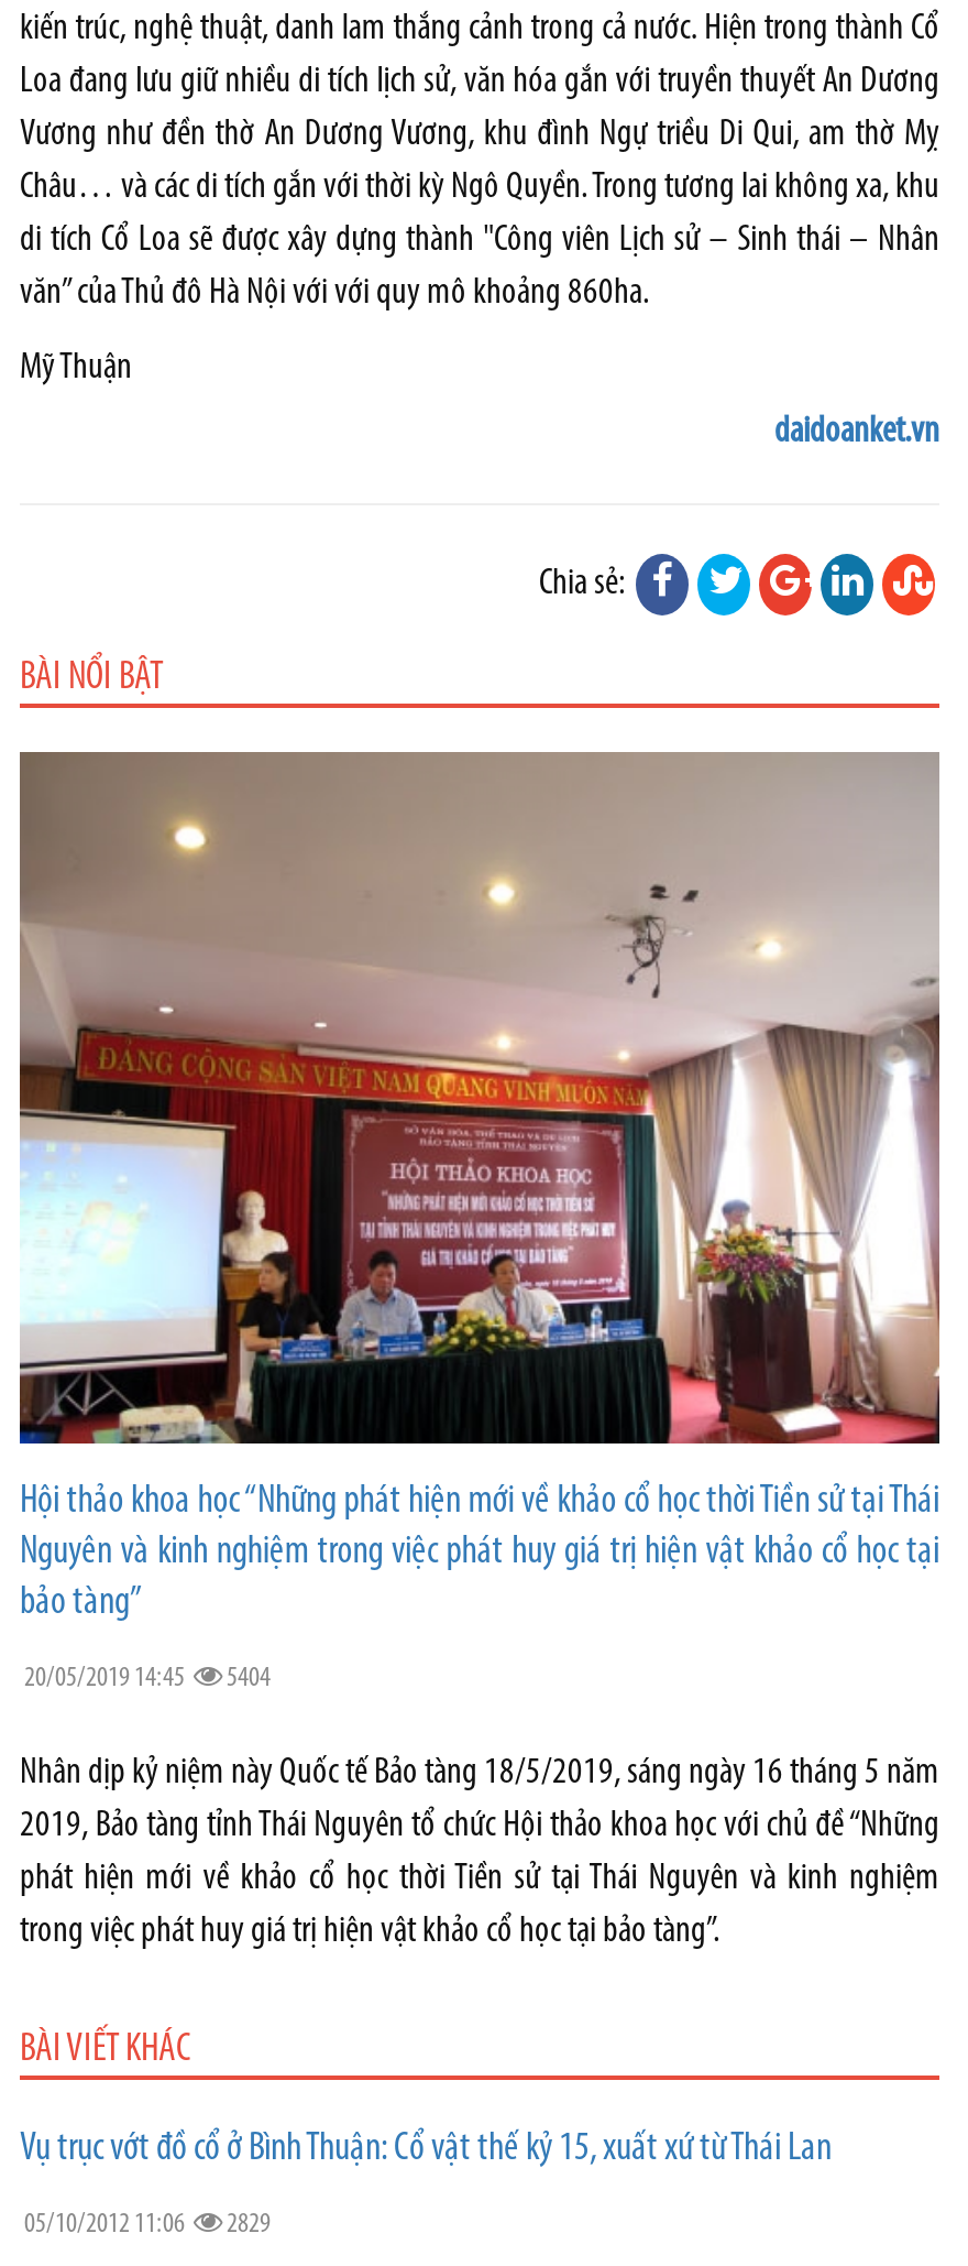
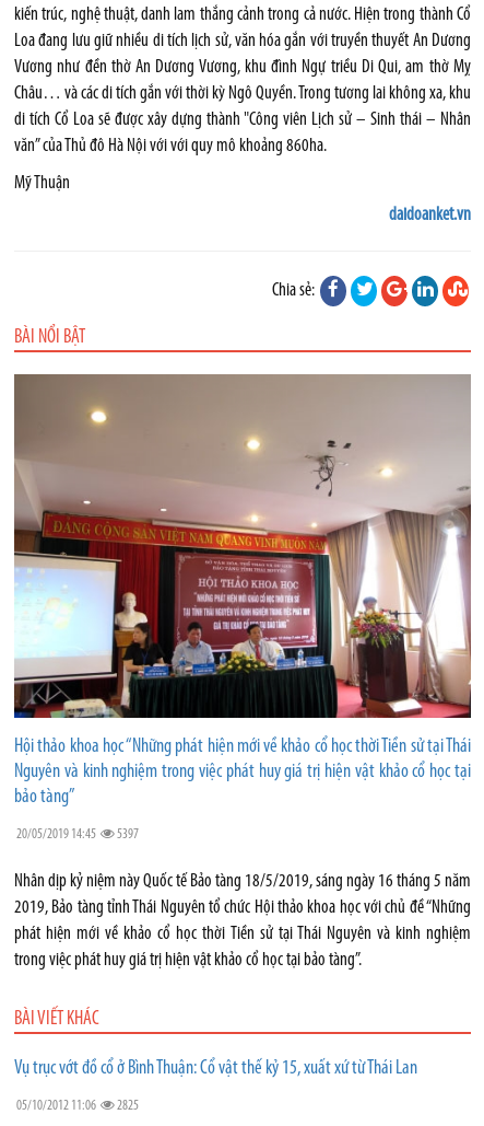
- 20/05/2019 14:45 5404
+ 20/05/2019 14:45 5397

- 05/10/2012 11:06 2829
+ 05/10/2012 11:06 2825
